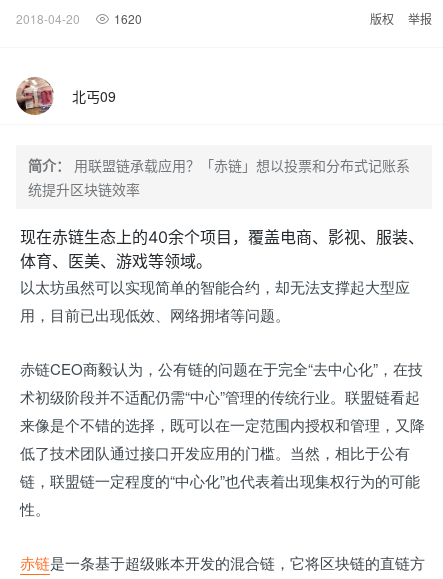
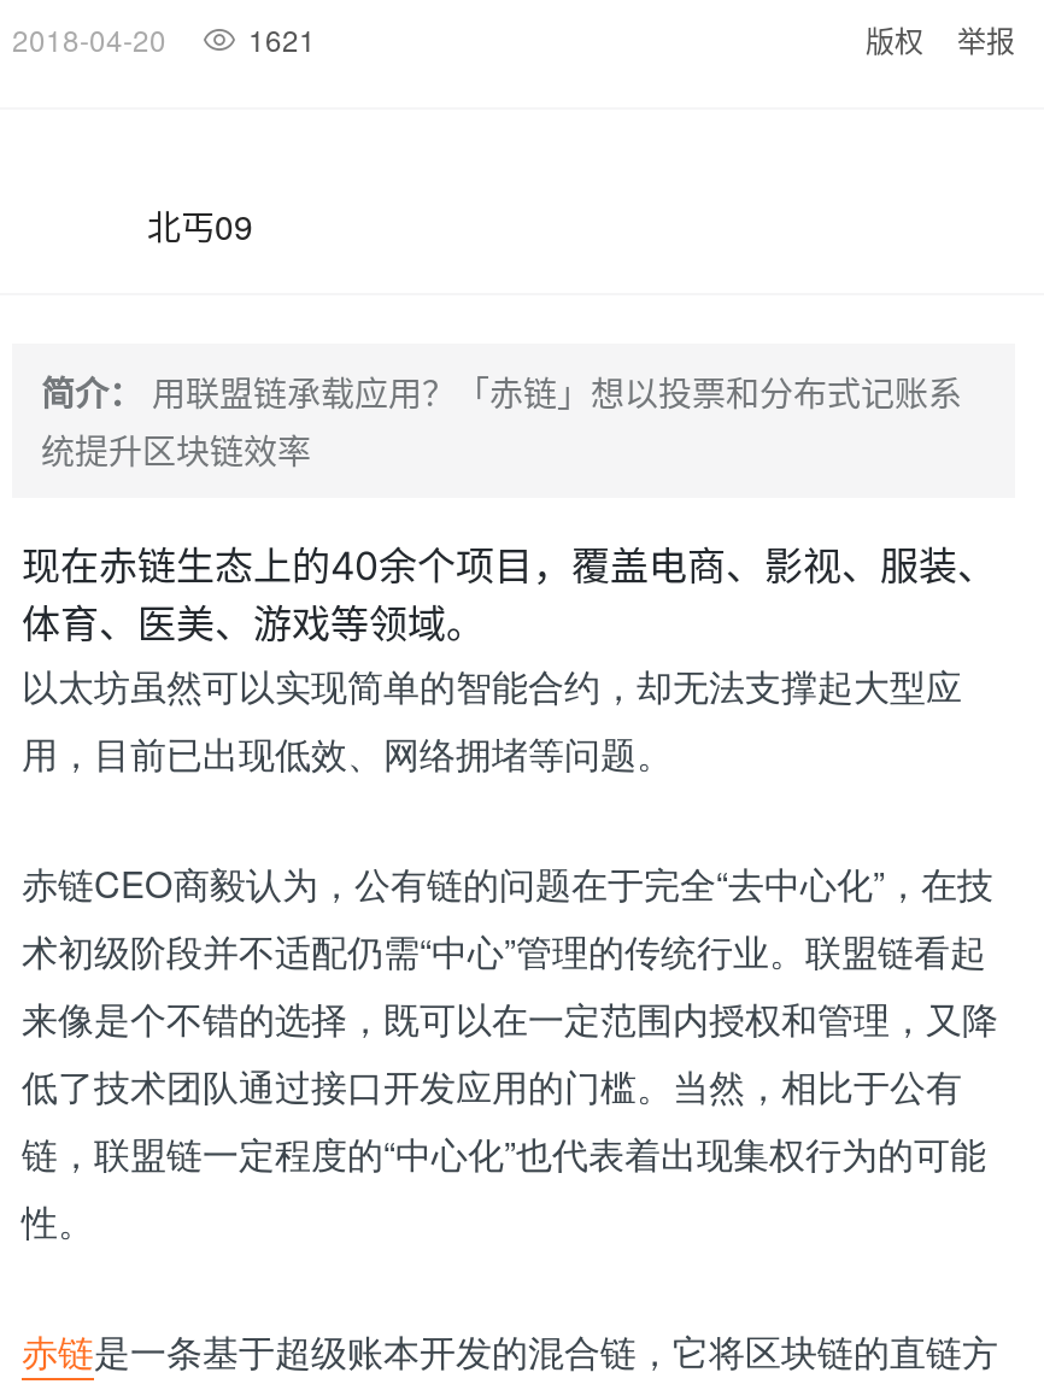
- 2018-04-20 1620
+ 2018-04-20 1621

- [image]
